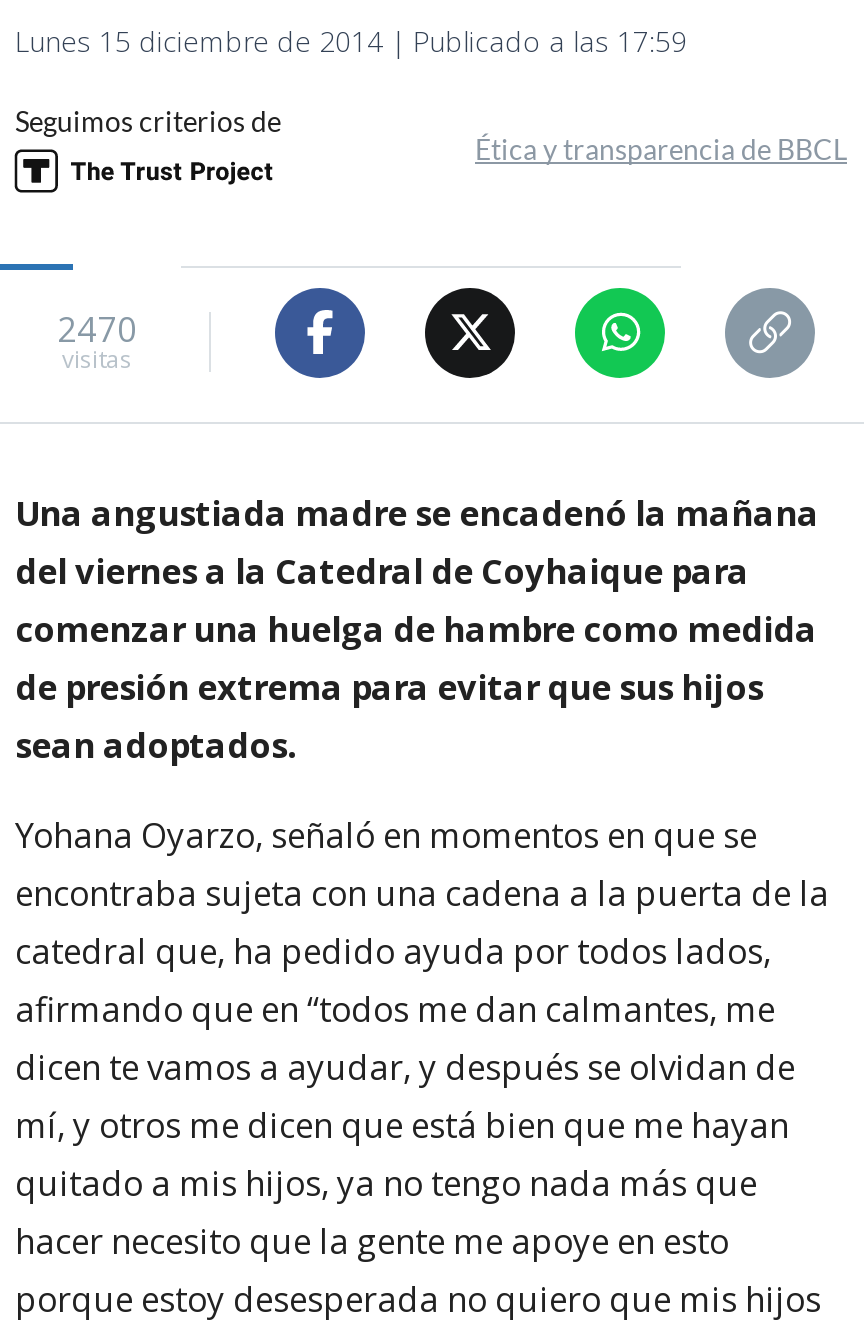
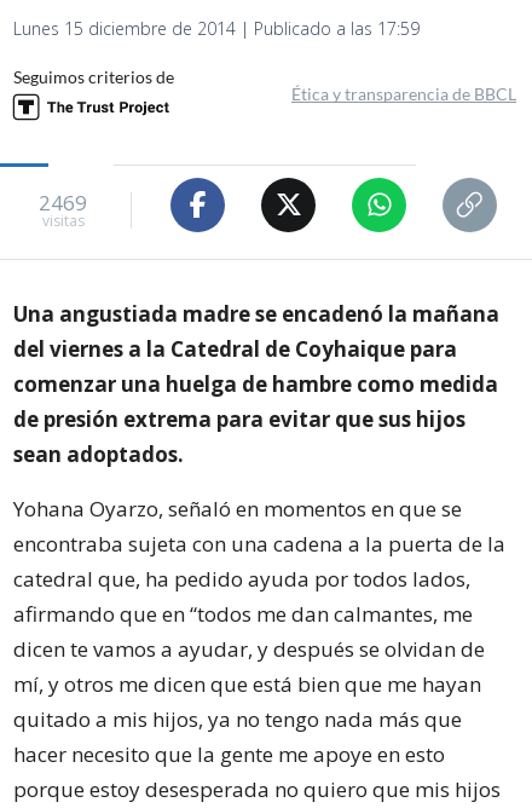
- 2470
+ 2469
